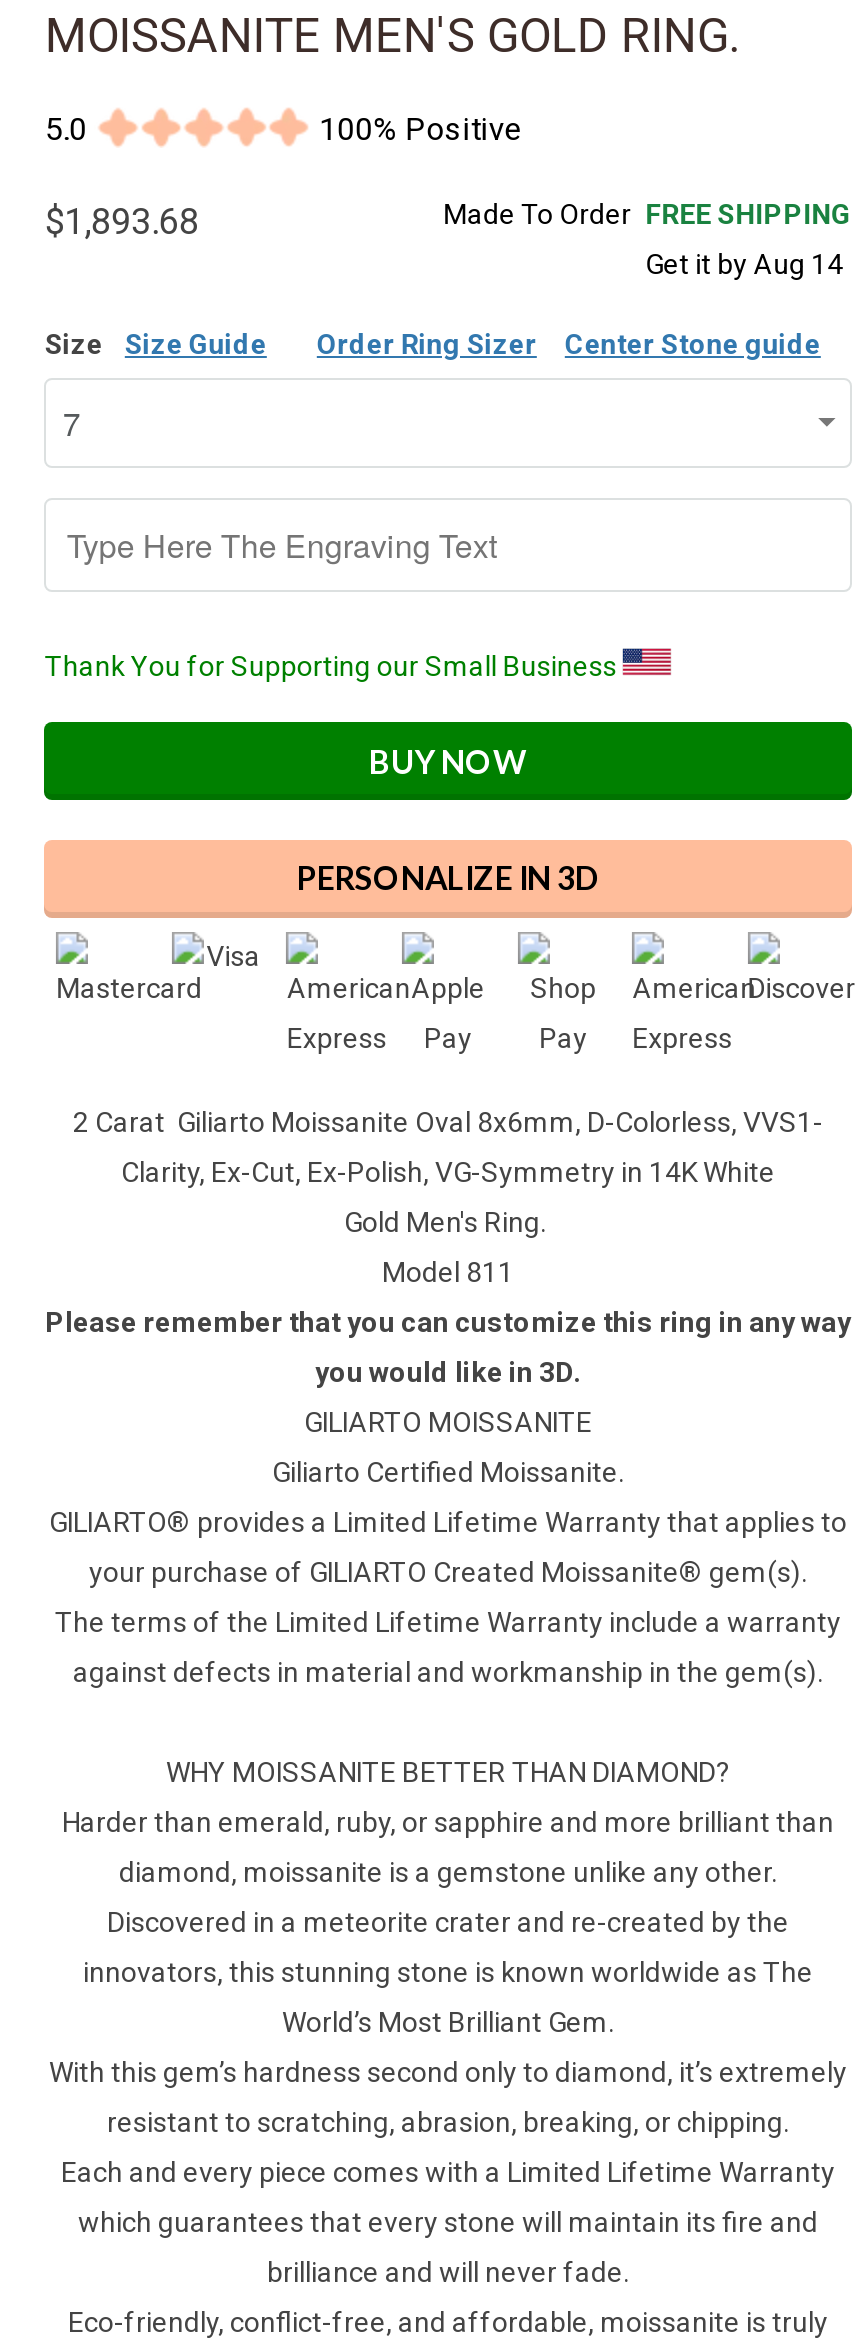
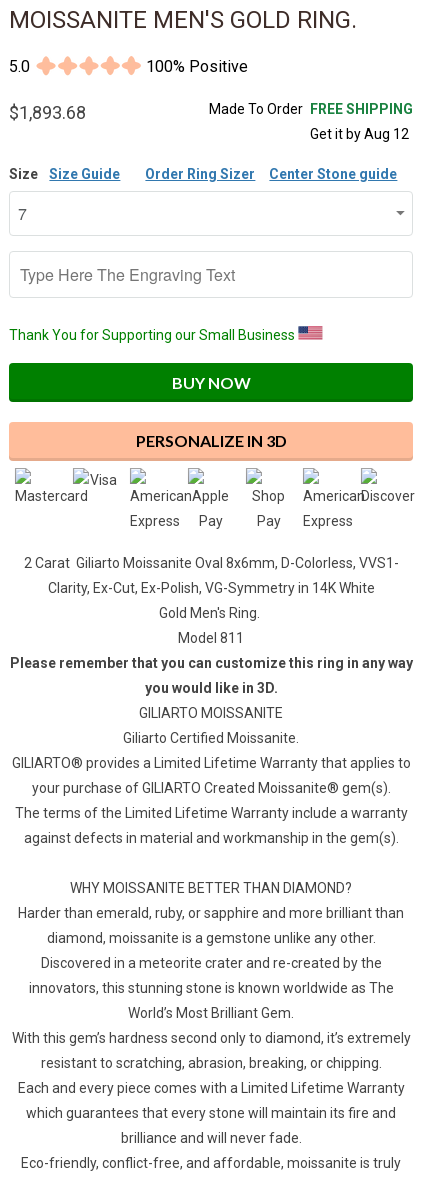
- Get it by Aug 14
+ Get it by Aug 12
